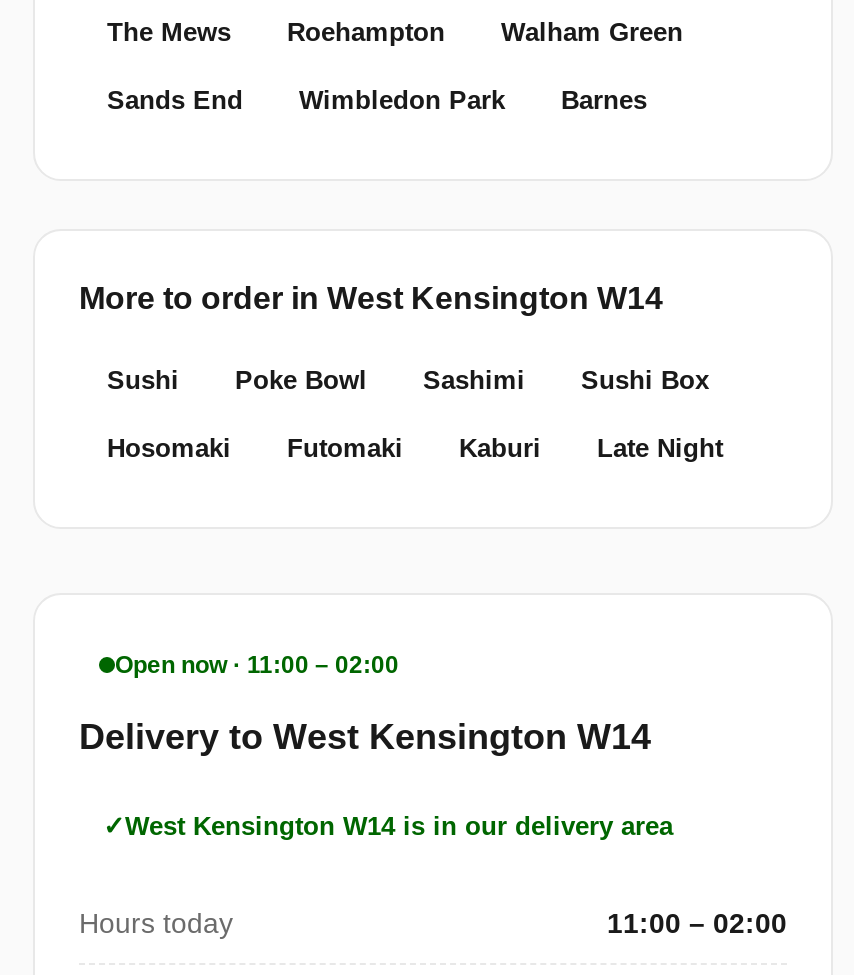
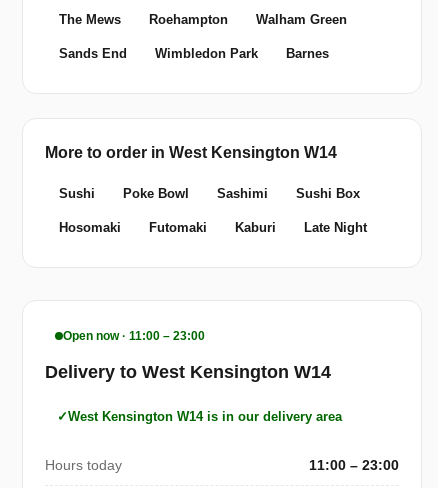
- Open now · 11:00 – 02:00
+ Open now · 11:00 – 23:00

- 11:00 – 02:00
+ 11:00 – 23:00
